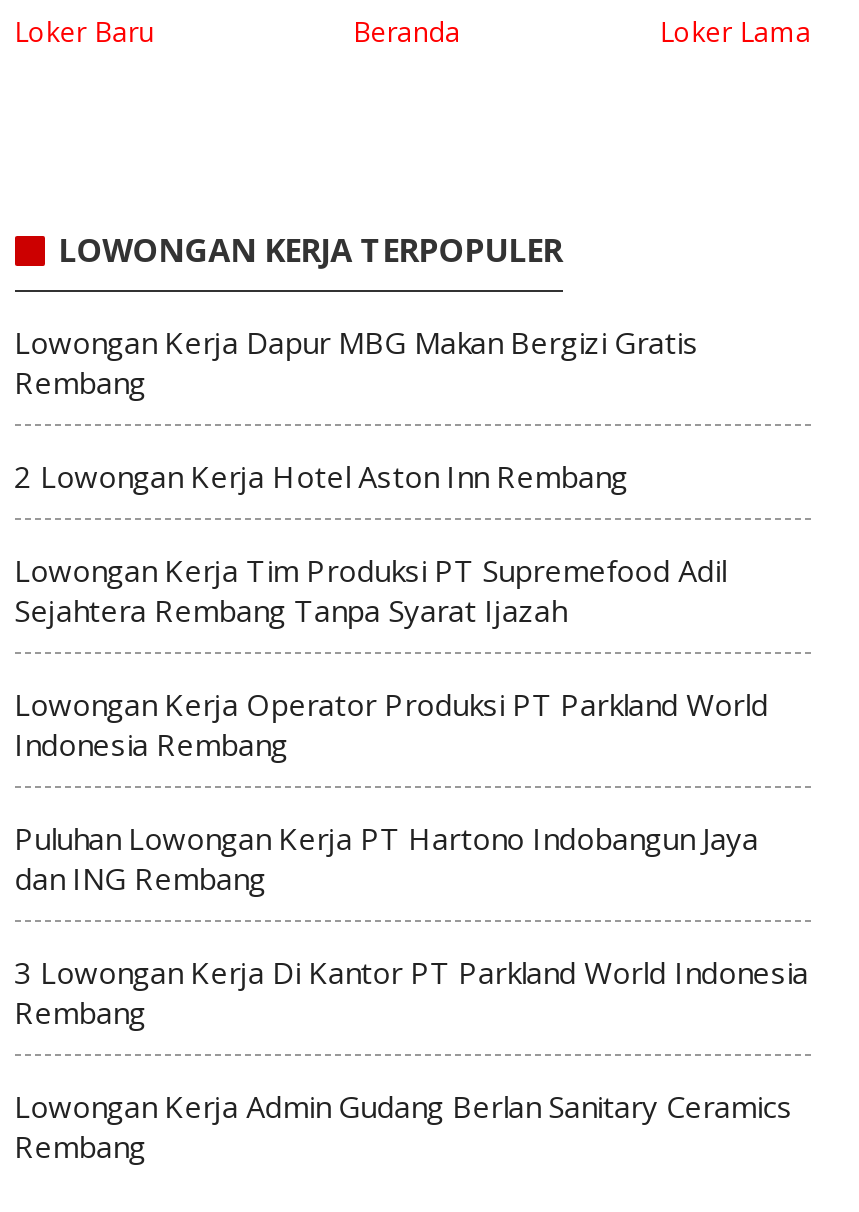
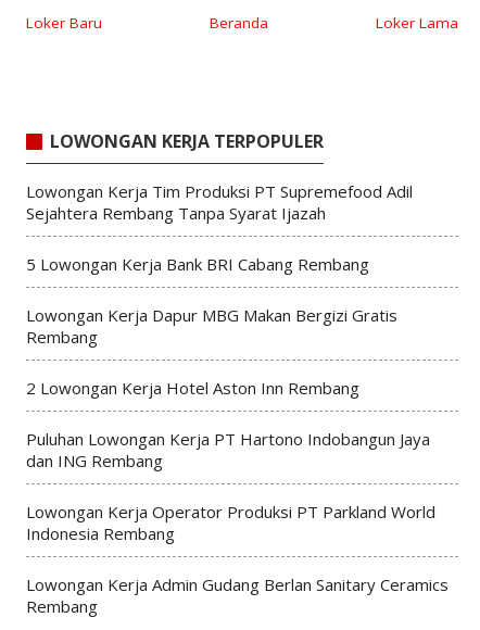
+ 5 Lowongan Kerja Bank BRI Cabang Rembang

moved down: Lowongan Kerja Dapur MBG Makan Bergizi Gratis | Rembang | 2 Lowongan Kerja Hotel Aston Inn Rembang

moved up: Lowongan Kerja Tim Produksi PT Supremefood Adil | Sejahtera Rembang Tanpa Syarat Ijazah

moved down: Lowongan Kerja Operator Produksi PT Parkland World | Indonesia Rembang

- 3 Lowongan Kerja Di Kantor PT Parkland World Indonesia
- Rembang
